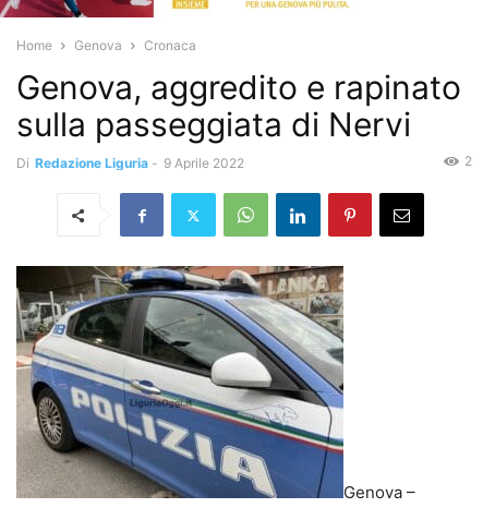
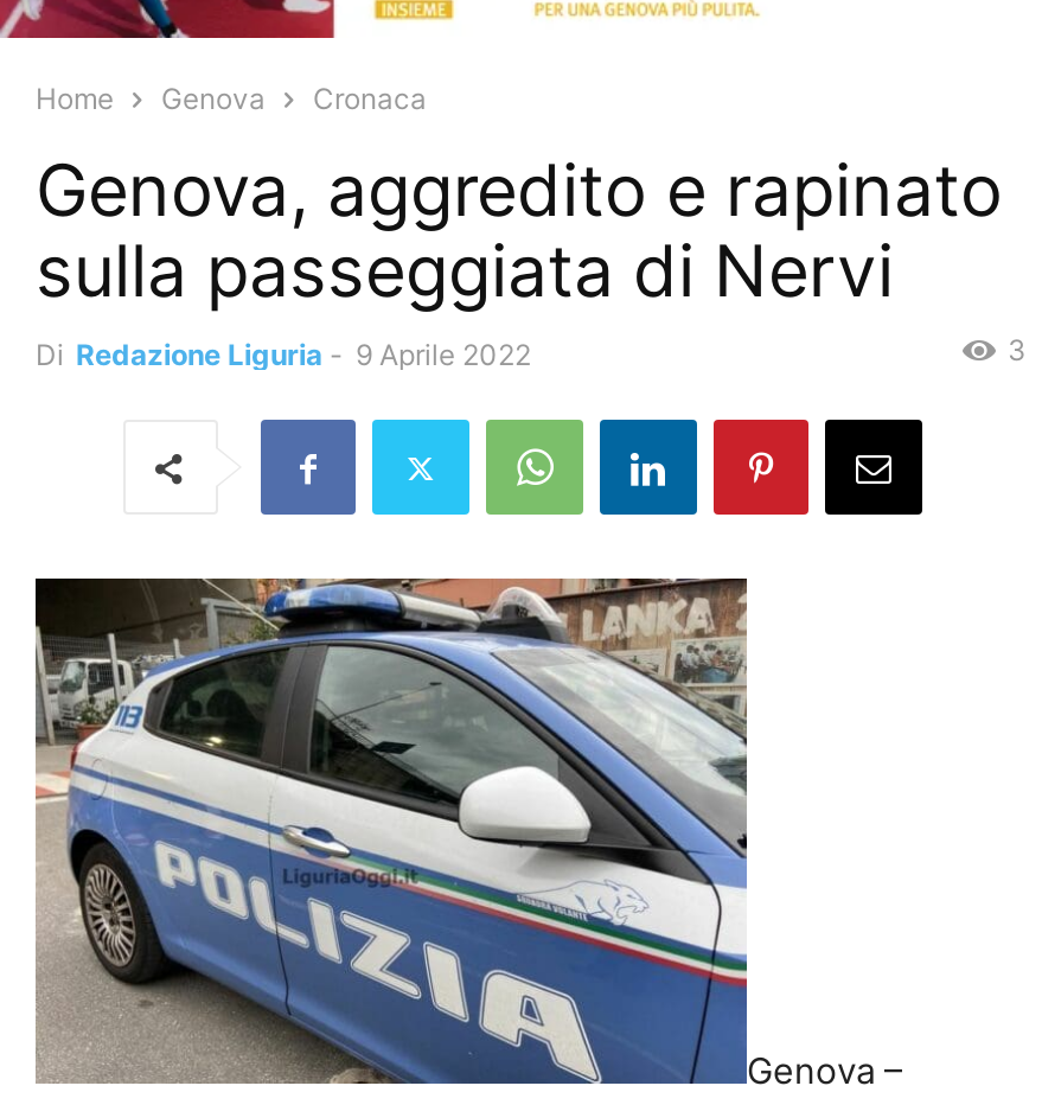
- 2
+ 3
